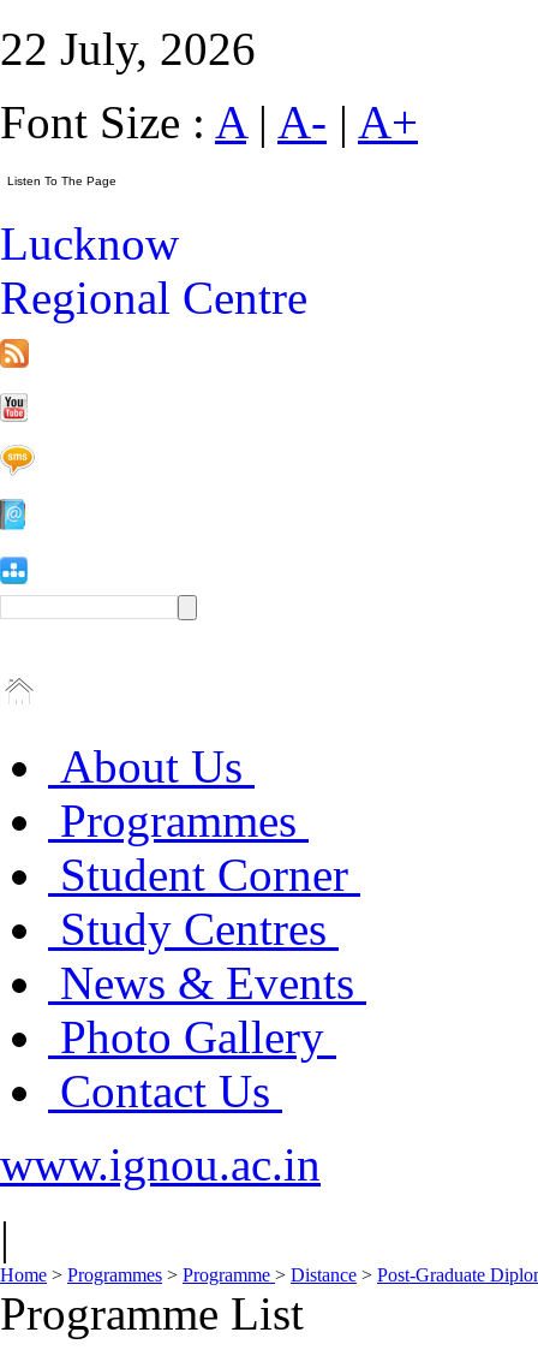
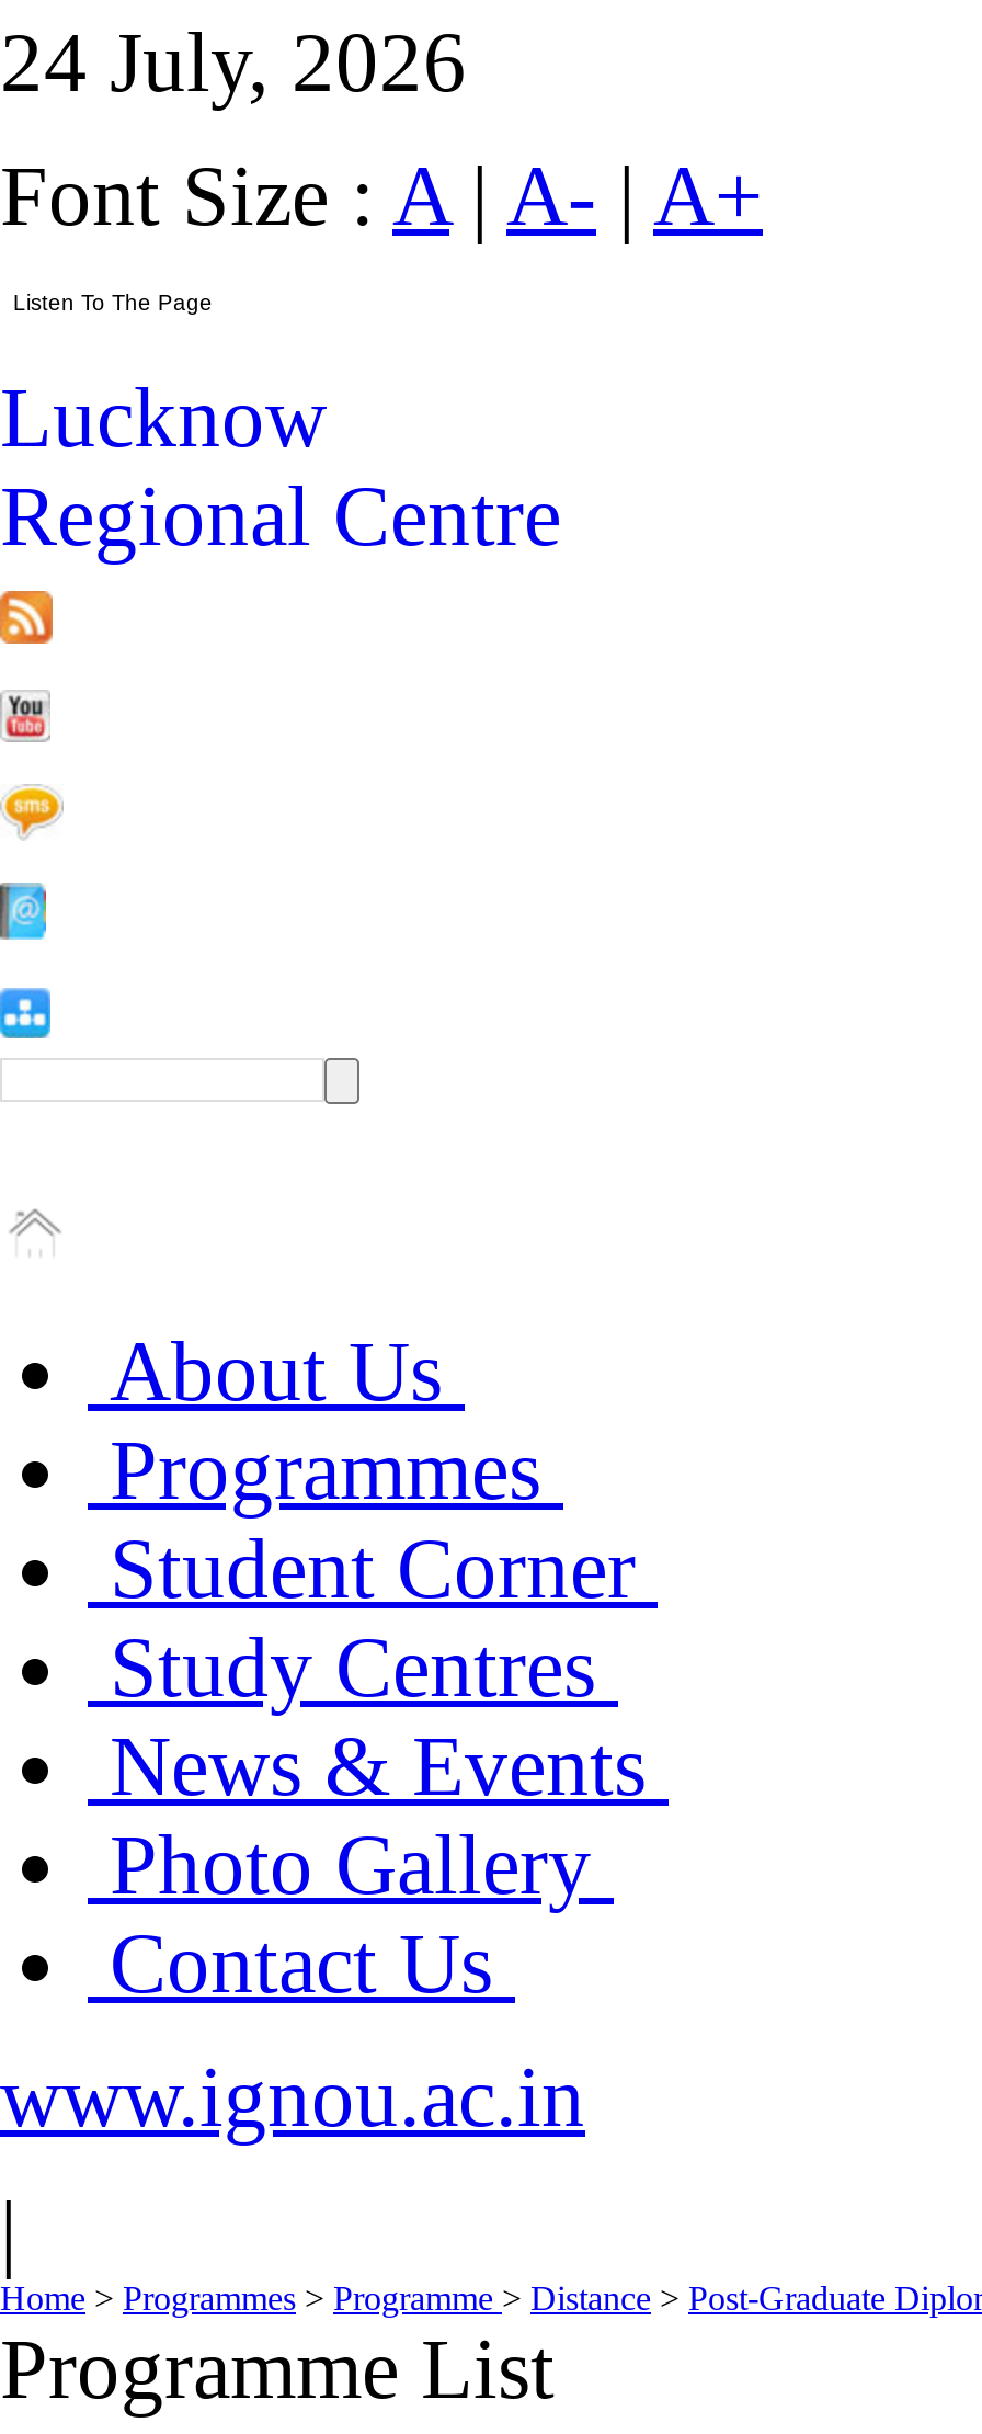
- 22 July, 2026
+ 24 July, 2026
